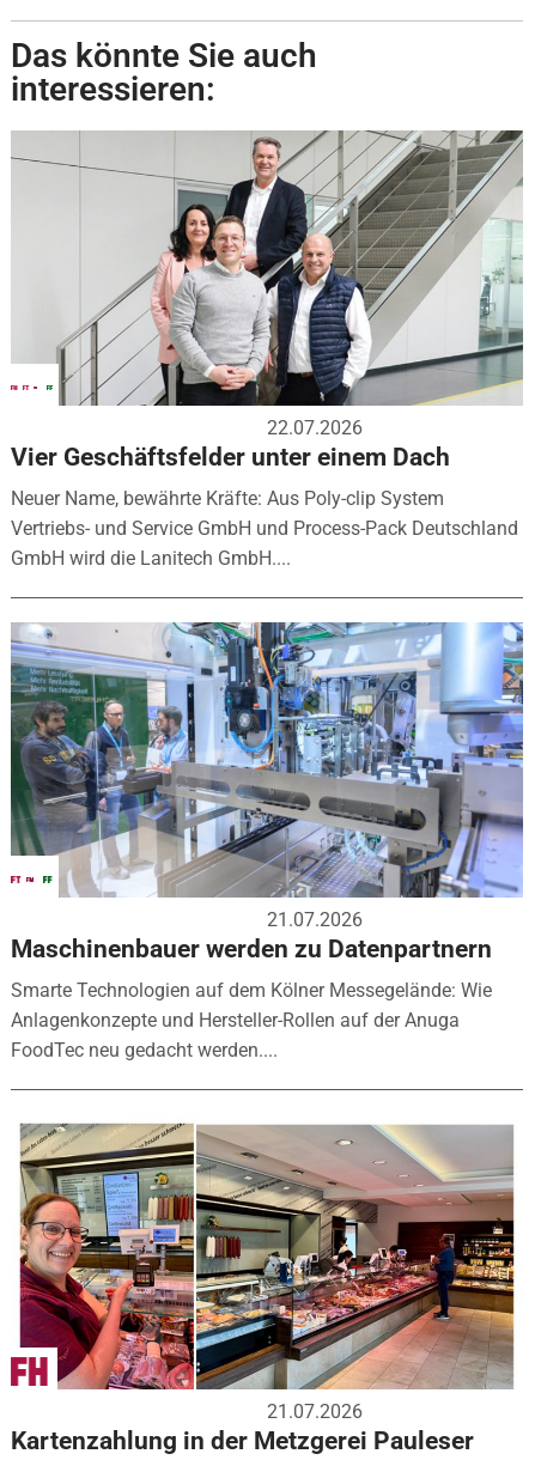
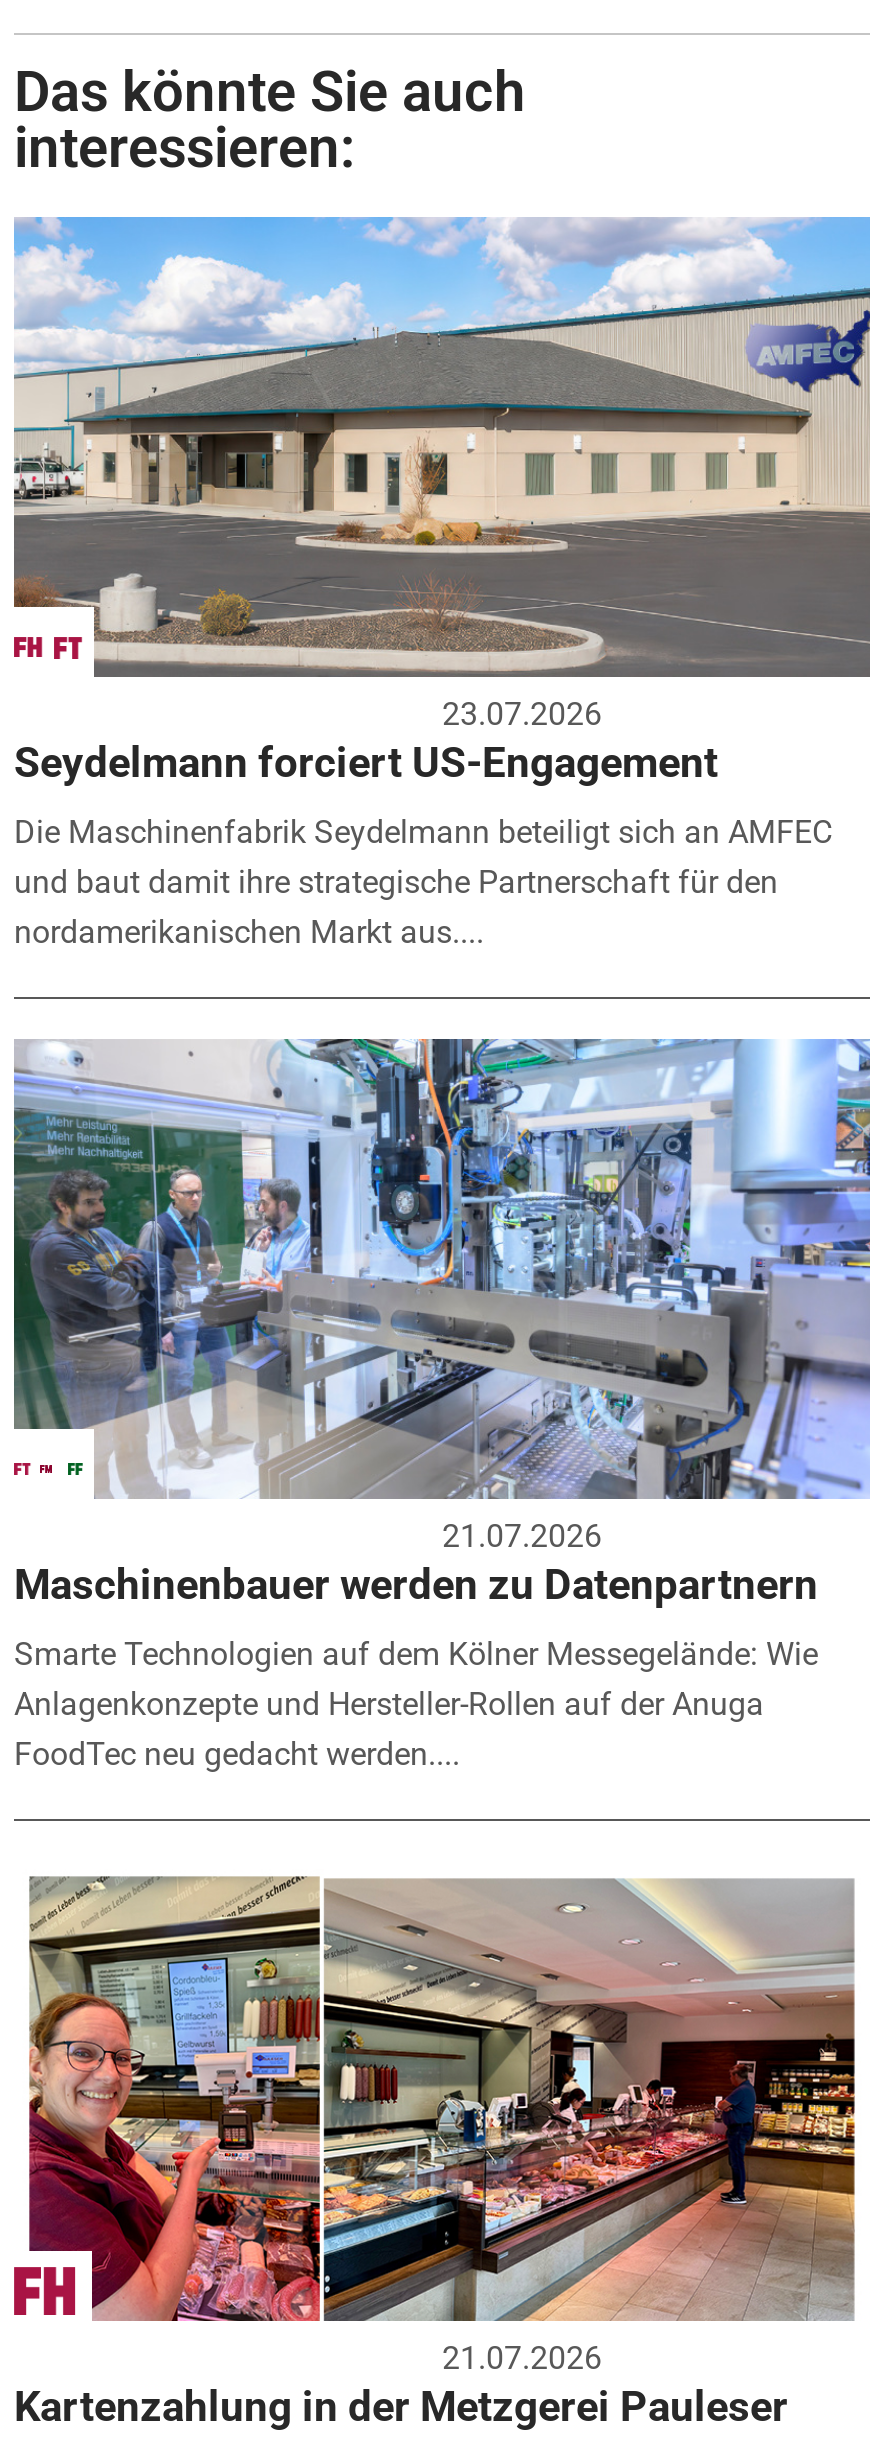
- [image]
- 22.07.2026
- Vier Geschäftsfelder unter einem Dach
+ [image]
+ 23.07.2026
+ Seydelmann forciert US-Engagement

- Neuer Name, bewährte Kräfte: Aus Poly-clip System
- Vertriebs- und Service GmbH und Process-Pack Deutschland
- GmbH wird die Lanitech GmbH....
+ Die Maschinenfabrik Seydelmann beteiligt sich an AMFEC
+ und baut damit ihre strategische Partnerschaft für den
+ nordamerikanischen Markt aus....
